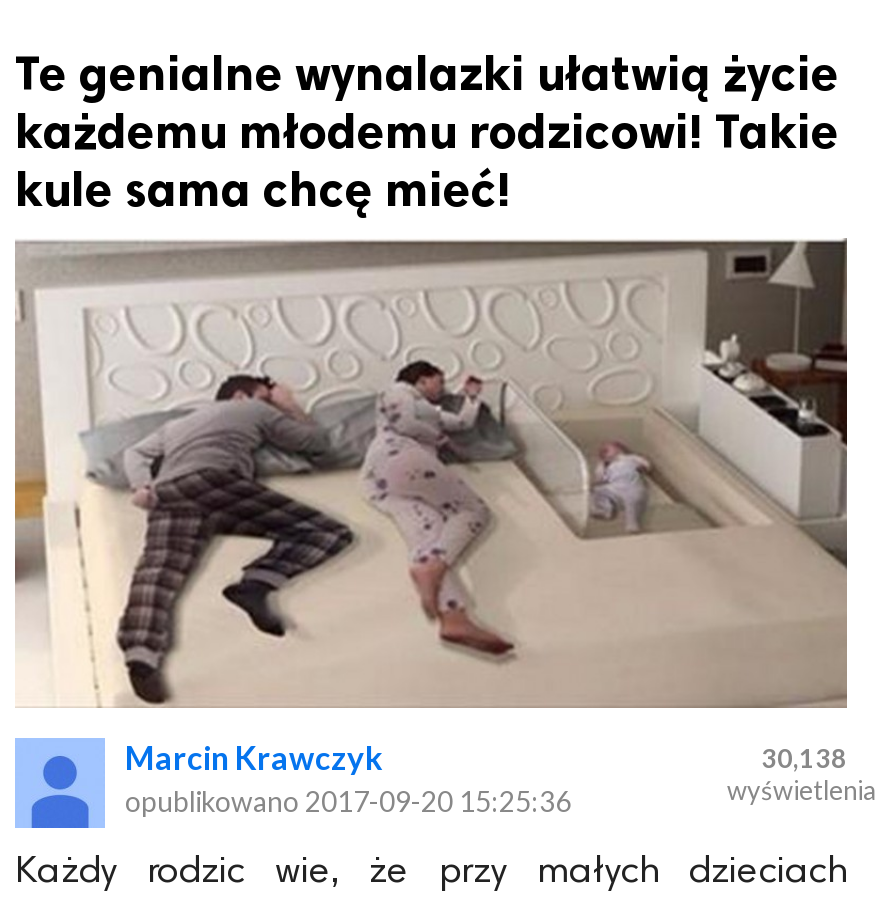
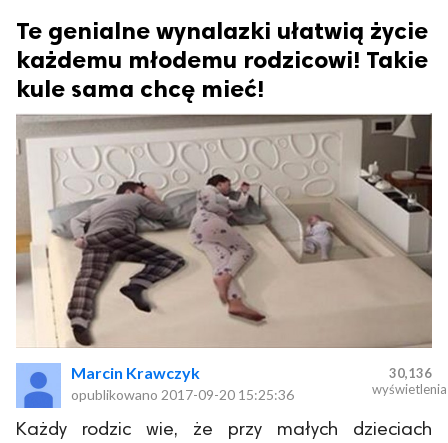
- 30,138
+ 30,136
